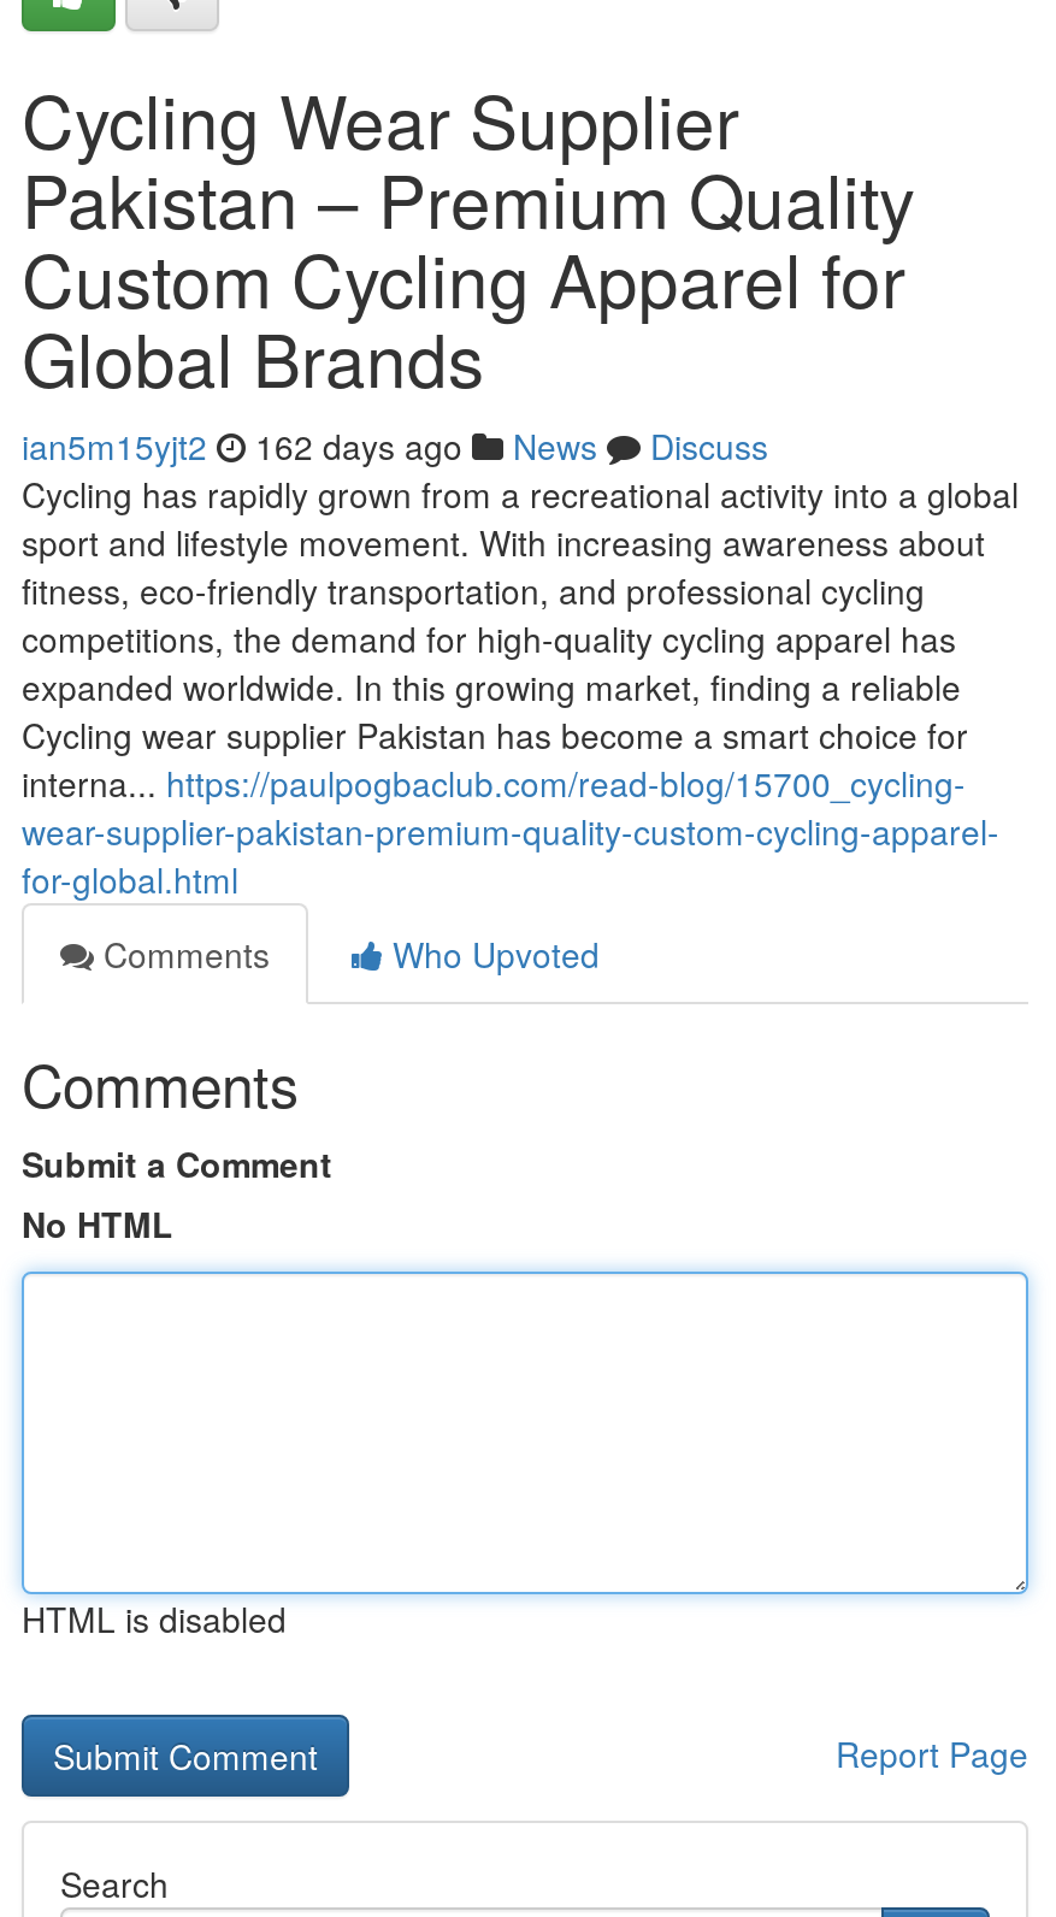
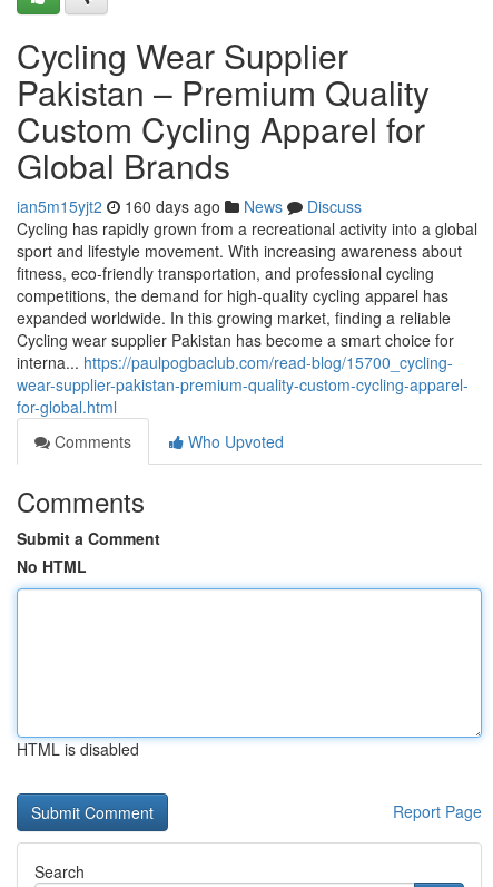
- ian5m15yjt2 162 days ago News Discuss
+ ian5m15yjt2 160 days ago News Discuss
